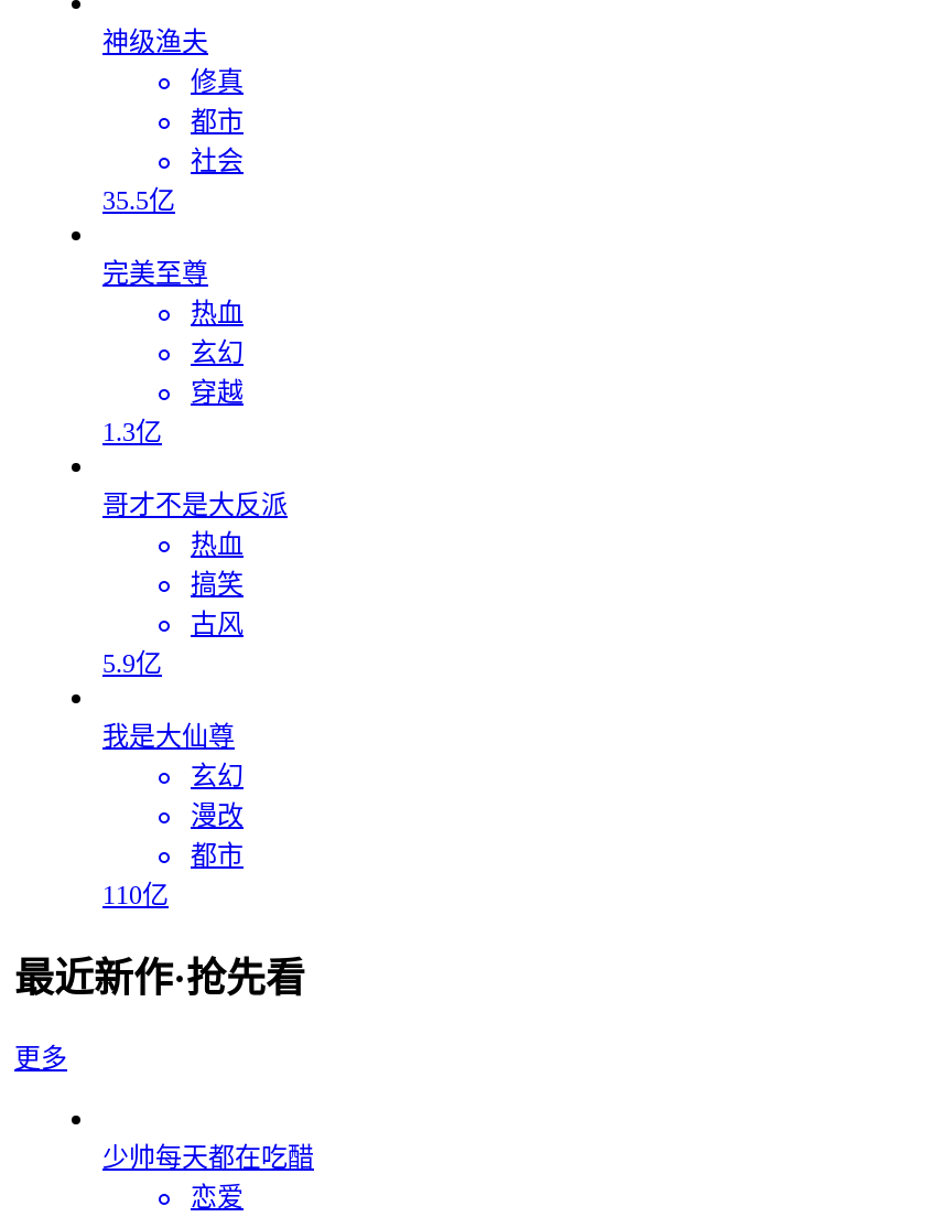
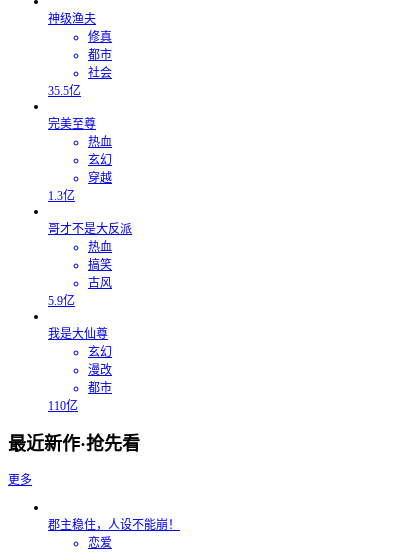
- 少帅每天都在吃醋
+ 郡主稳住，人设不能崩！
